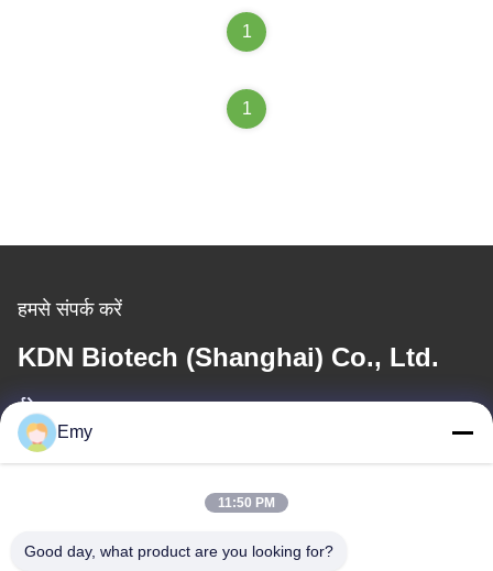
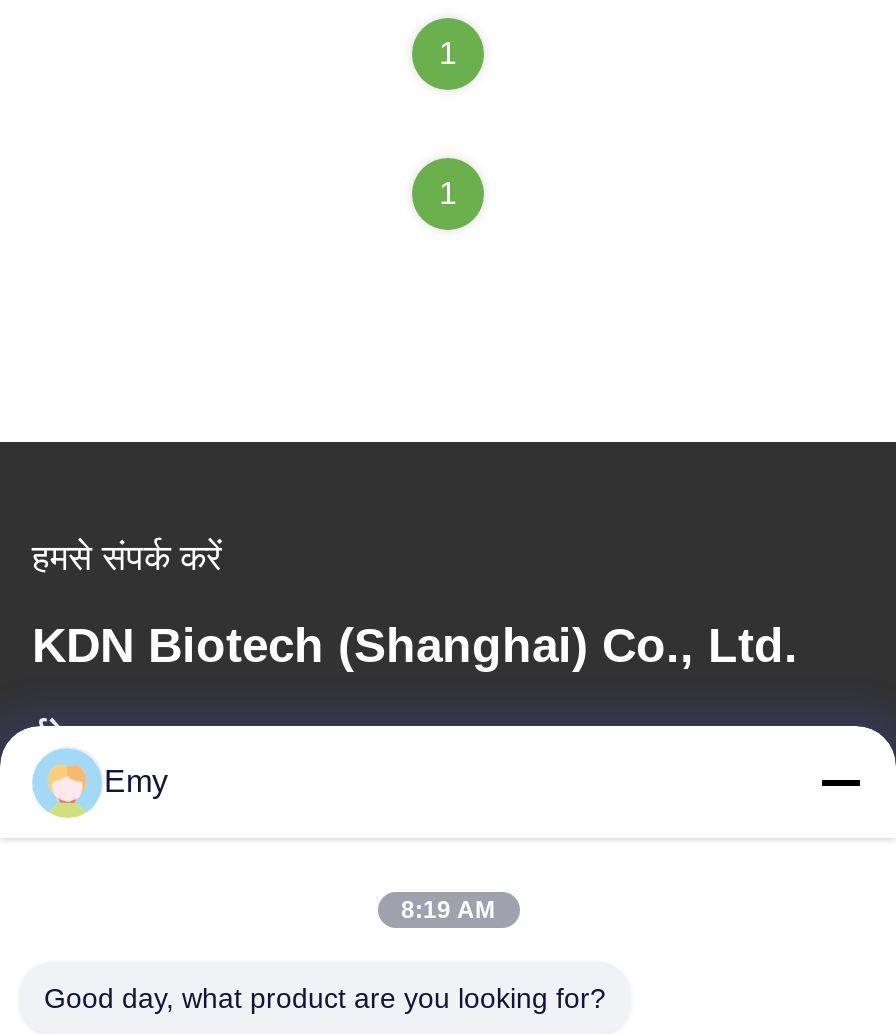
- 11:50 PM
+ 8:19 AM
